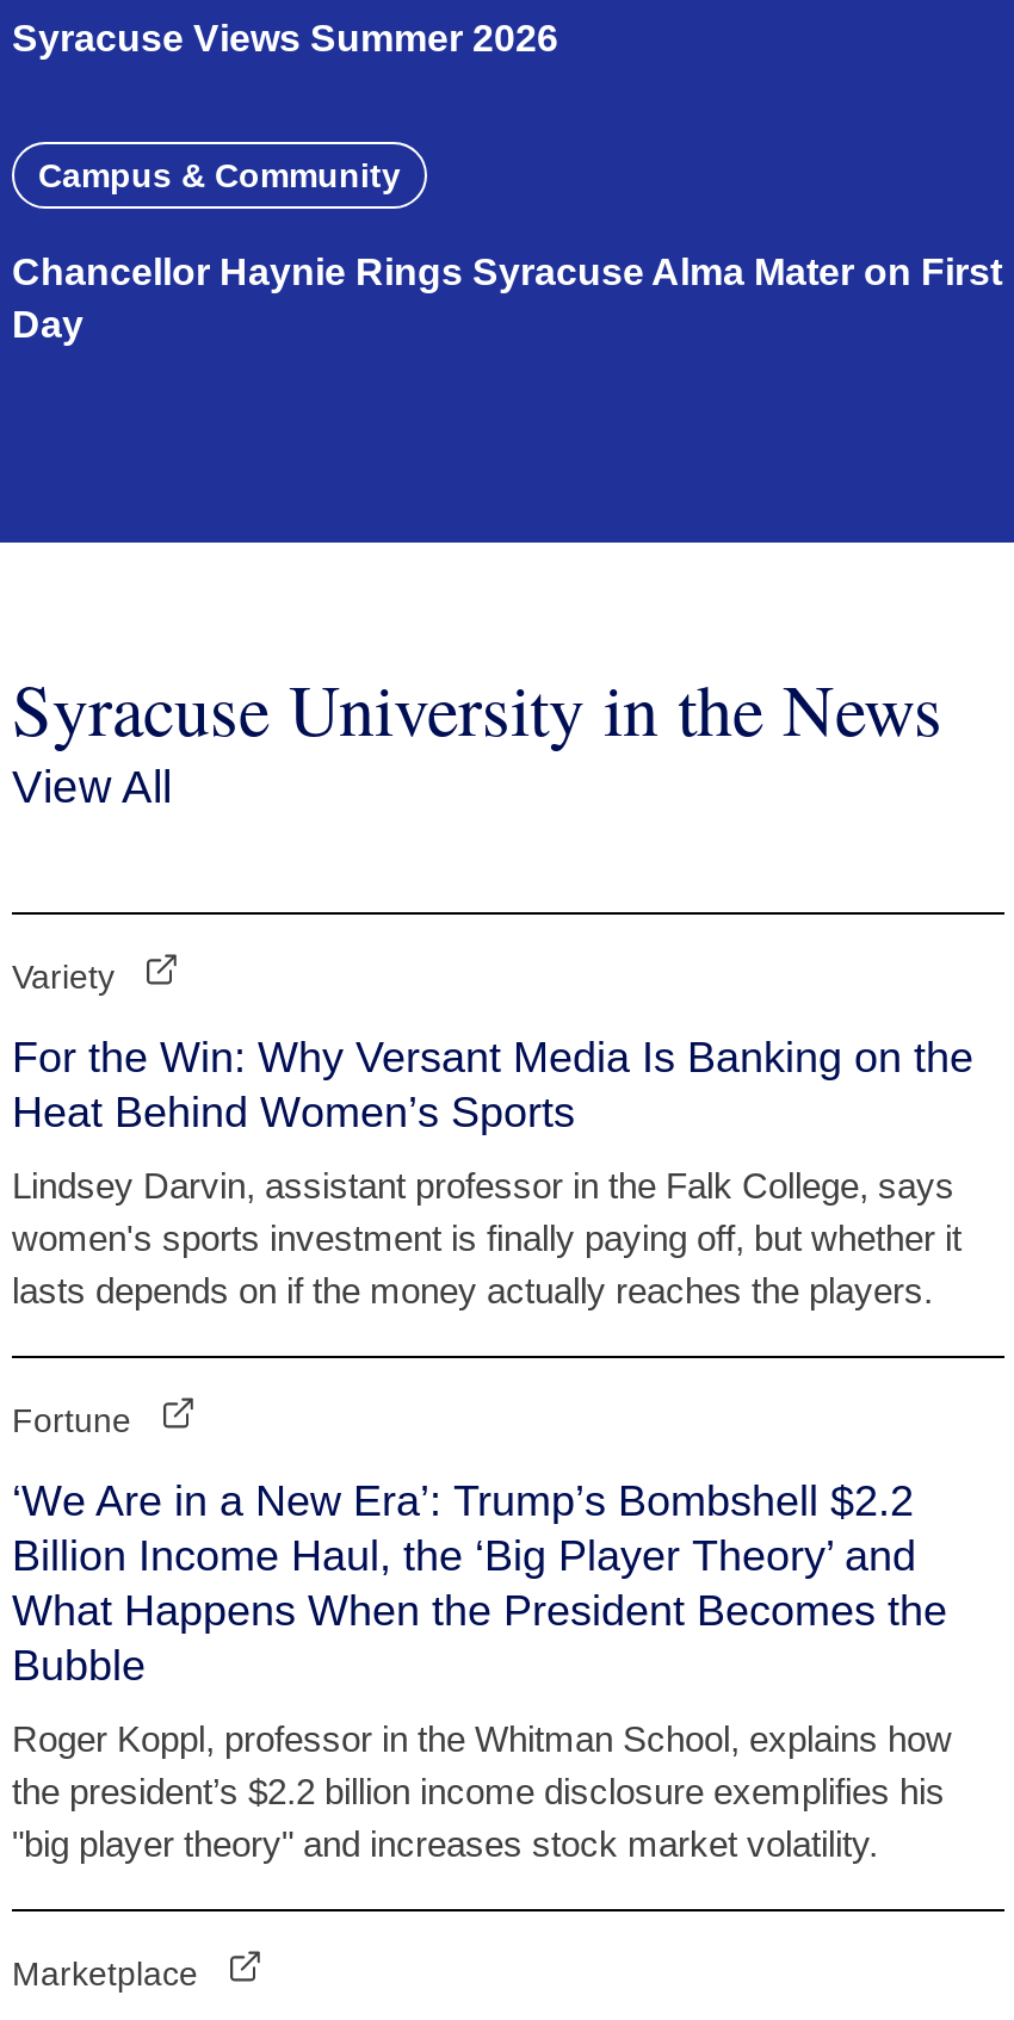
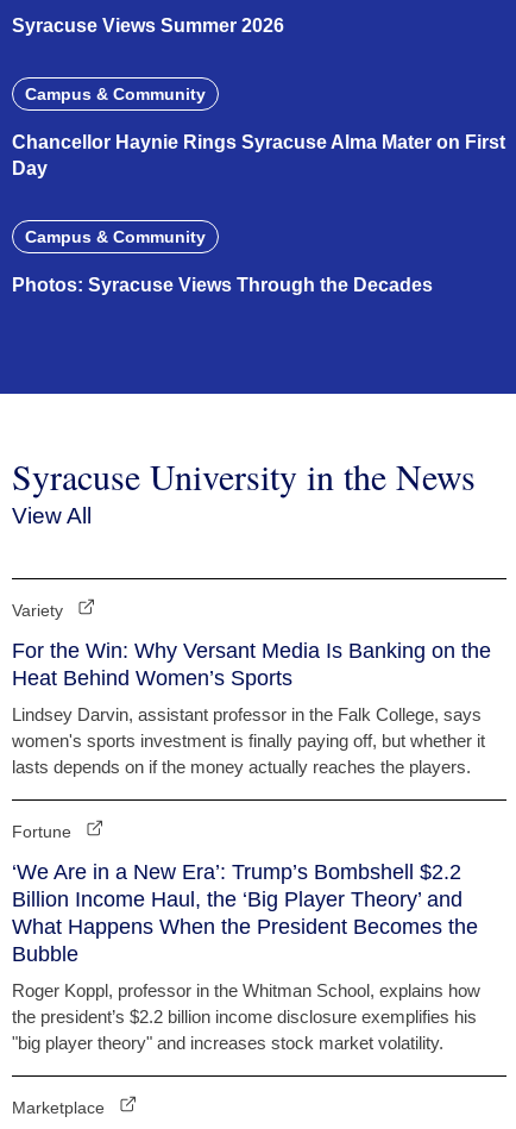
+ Campus & Community
+ Photos: Syracuse Views Through the Decades
